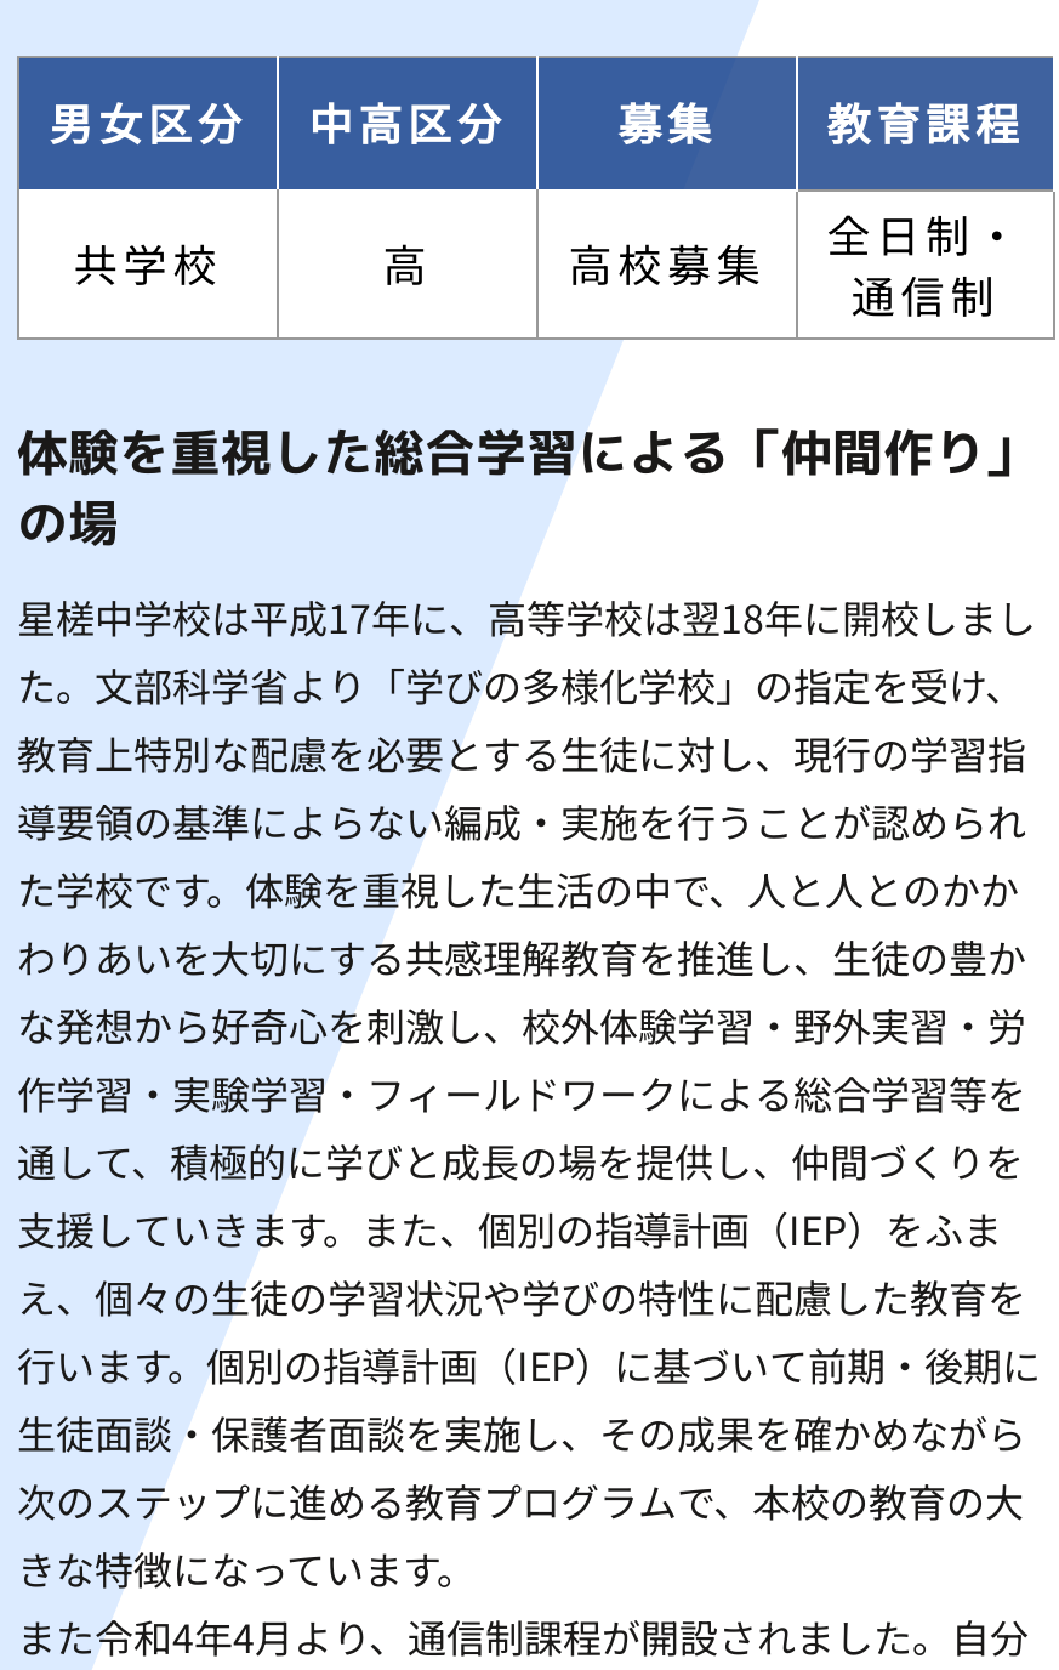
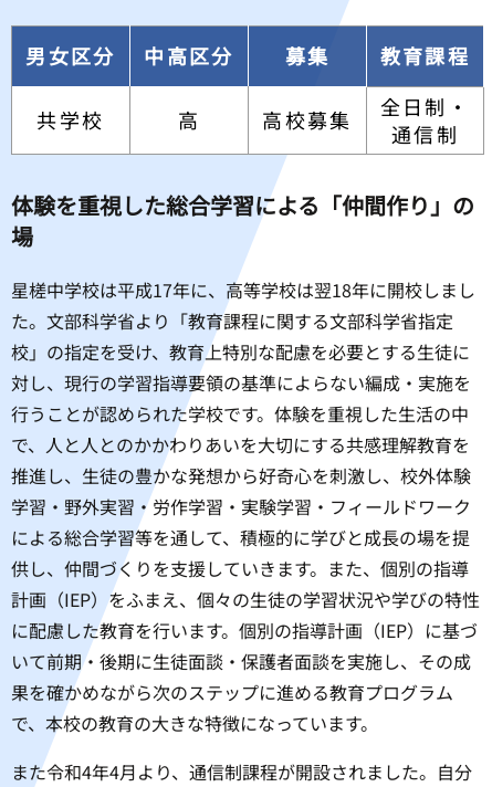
- た。文部科学省より「学びの多様化学校」の指定を受け、
- 教育上特別な配慮を必要とする生徒に対し、現行の学習指
- 導要領の基準によらない編成・実施を行うことが認められ
- た学校です。体験を重視した生活の中で、人と人とのかか
- わりあいを大切にする共感理解教育を推進し、生徒の豊か
- な発想から好奇心を刺激し、校外体験学習・野外実習・労
- 作学習・実験学習・フィールドワークによる総合学習等を
- 通して、積極的に学びと成長の場を提供し、仲間づくりを
- 支援していきます。また、個別の指導計画（IEP）をふま
- え、個々の生徒の学習状況や学びの特性に配慮した教育を
- 行います。個別の指導計画（IEP）に基づいて前期・後期に
- 生徒面談・保護者面談を実施し、その成果を確かめながら
- 次のステップに進める教育プログラムで、本校の教育の大
- きな特徴になっています。
+ た。文部科学省より「教育課程に関する文部科学省指定
+ 校」の指定を受け、教育上特別な配慮を必要とする生徒に
+ 対し、現行の学習指導要領の基準によらない編成・実施を
+ 行うことが認められた学校です。体験を重視した生活の中
+ で、人と人とのかかわりあいを大切にする共感理解教育を
+ 推進し、生徒の豊かな発想から好奇心を刺激し、校外体験
+ 学習・野外実習・労作学習・実験学習・フィールドワーク
+ による総合学習等を通して、積極的に学びと成長の場を提
+ 供し、仲間づくりを支援していきます。また、個別の指導
+ 計画（IEP）をふまえ、個々の生徒の学習状況や学びの特性
+ に配慮した教育を行います。個別の指導計画（IEP）に基づ
+ いて前期・後期に生徒面談・保護者面談を実施し、その成
+ 果を確かめながら次のステップに進める教育プログラム
+ で、本校の教育の大きな特徴になっています。
